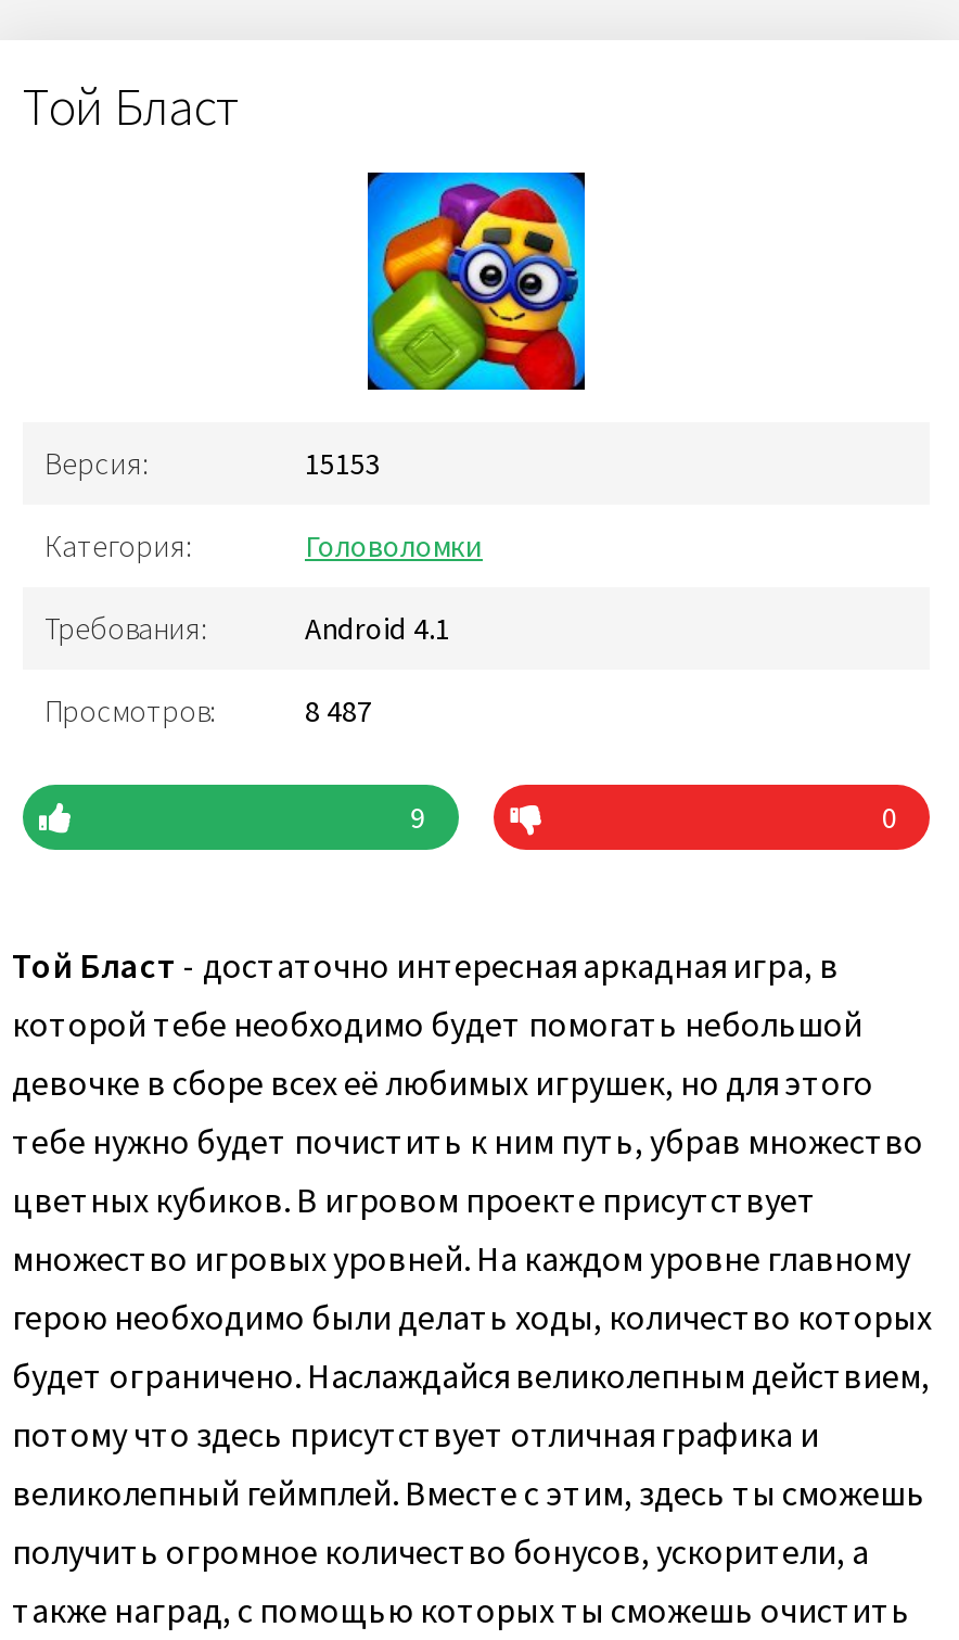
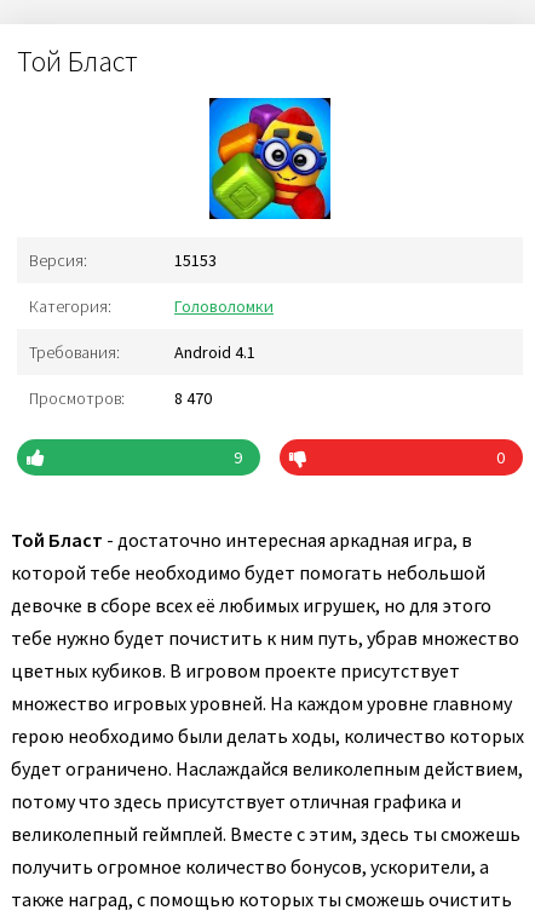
- 8 487
+ 8 470
